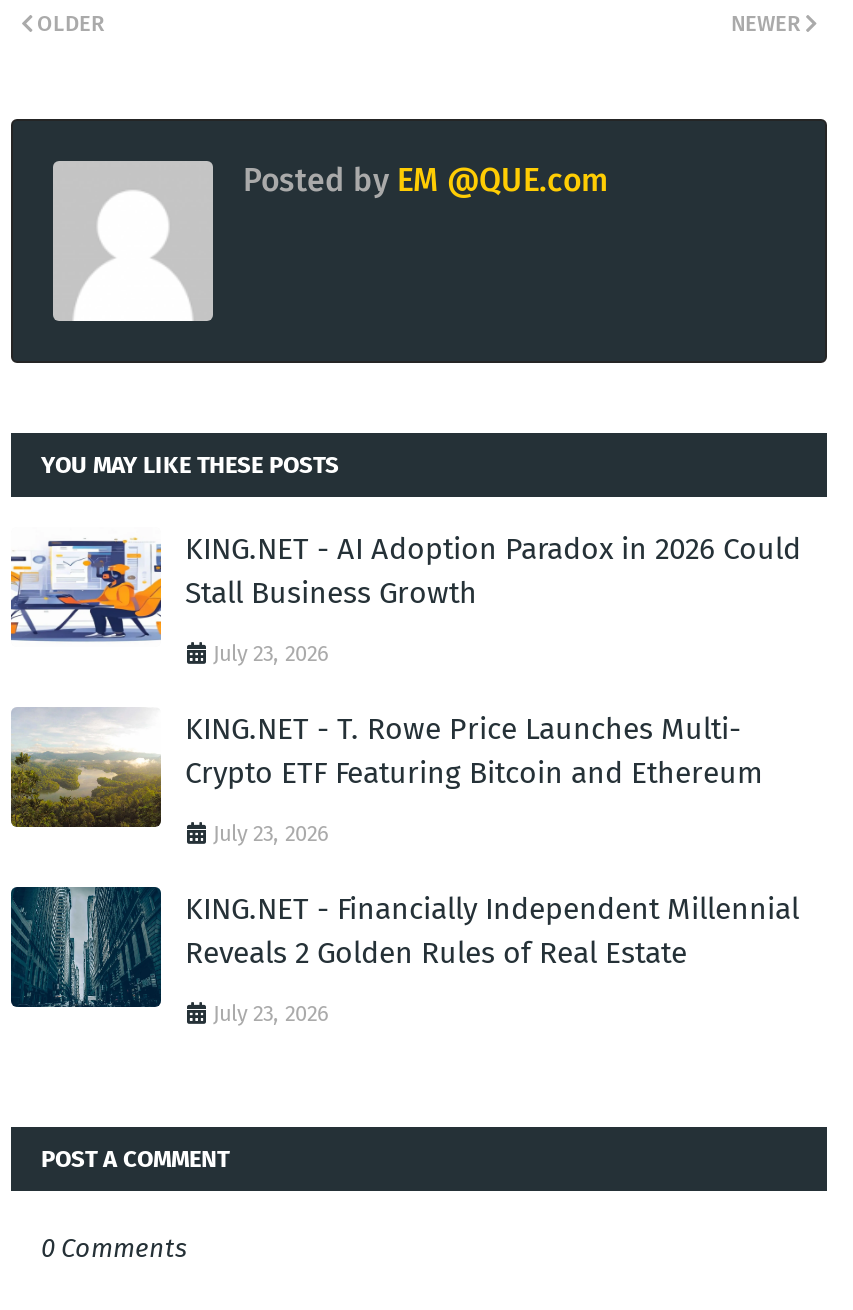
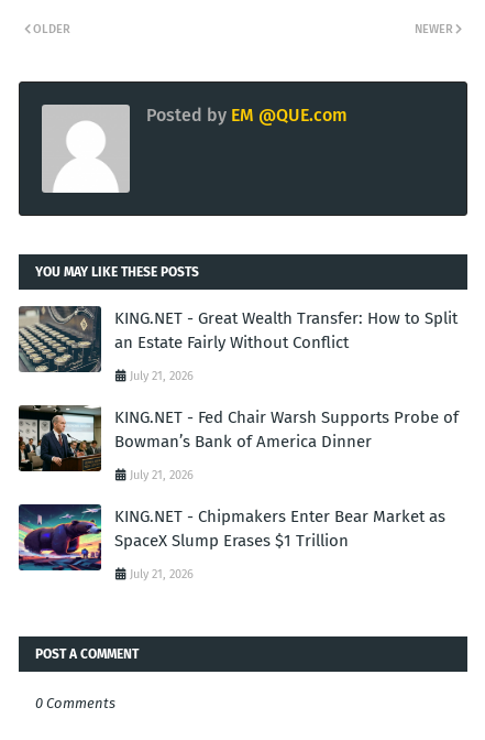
- [image]
- KING.NET - AI Adoption Paradox in 2026 Could
- Stall Business Growth
+ [image]
+ KING.NET - Great Wealth Transfer: How to Split
+ an Estate Fairly Without Conflict

- July 23, 2026
+ July 21, 2026

- [image]
- KING.NET - T. Rowe Price Launches Multi-
- Crypto ETF Featuring Bitcoin and Ethereum
+ [image]
+ KING.NET - Fed Chair Warsh Supports Probe of
+ Bowman’s Bank of America Dinner

- July 23, 2026
+ July 21, 2026

- [image]
- KING.NET - Financially Independent Millennial
- Reveals 2 Golden Rules of Real Estate
+ [image]
+ KING.NET - Chipmakers Enter Bear Market as
+ SpaceX Slump Erases $1 Trillion

- July 23, 2026
+ July 21, 2026
